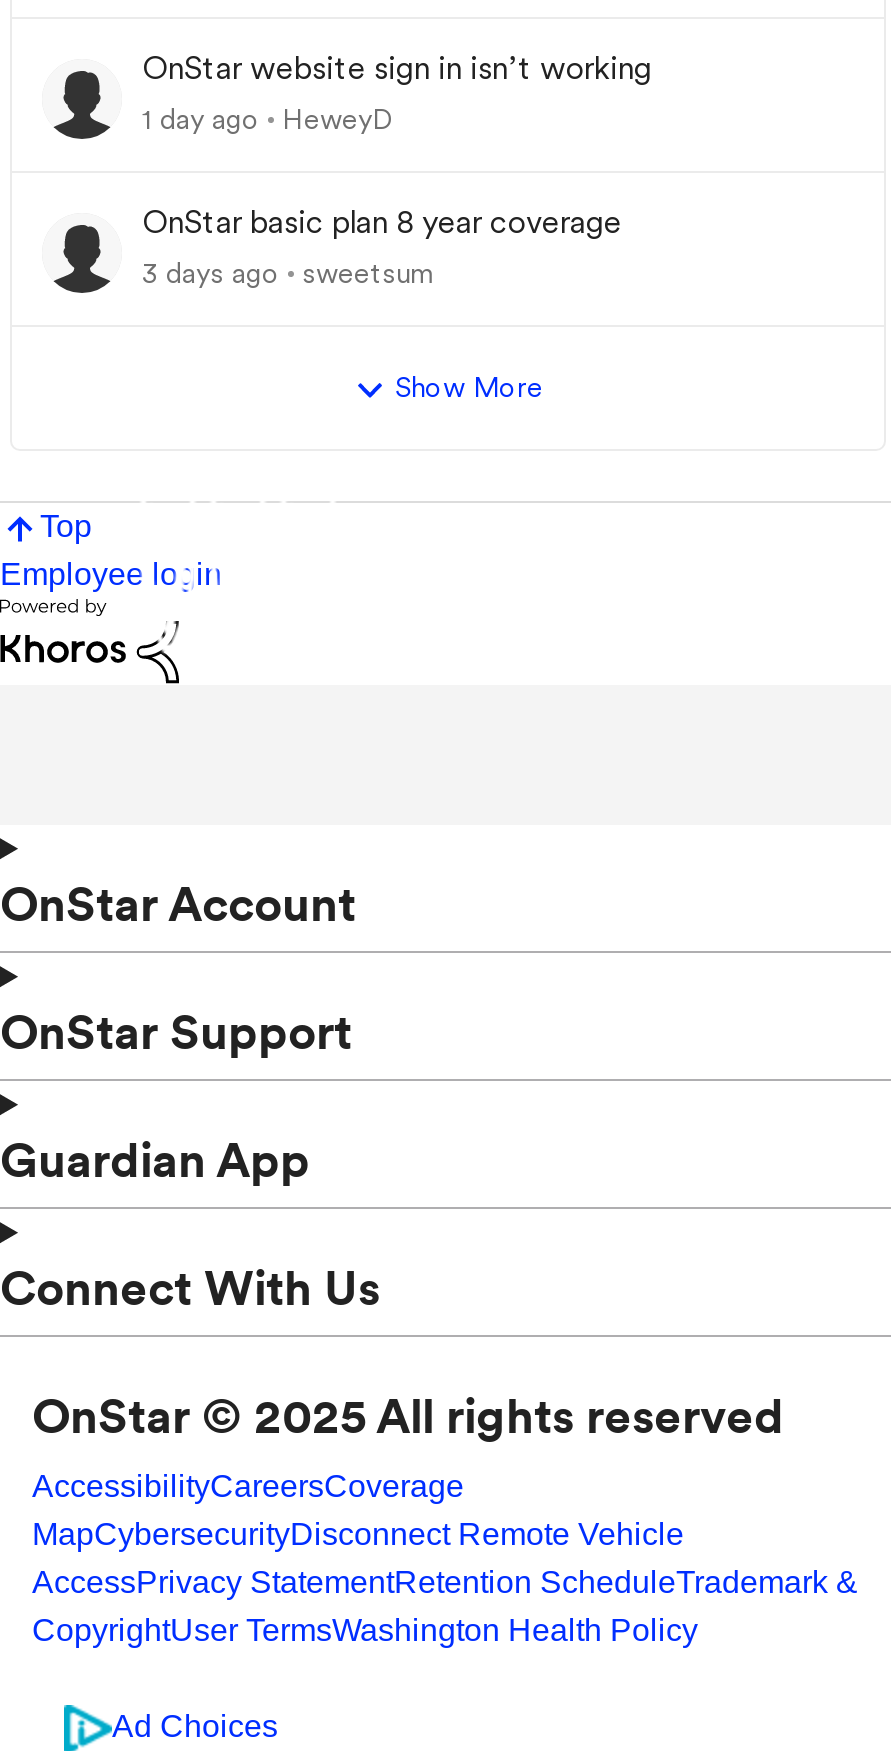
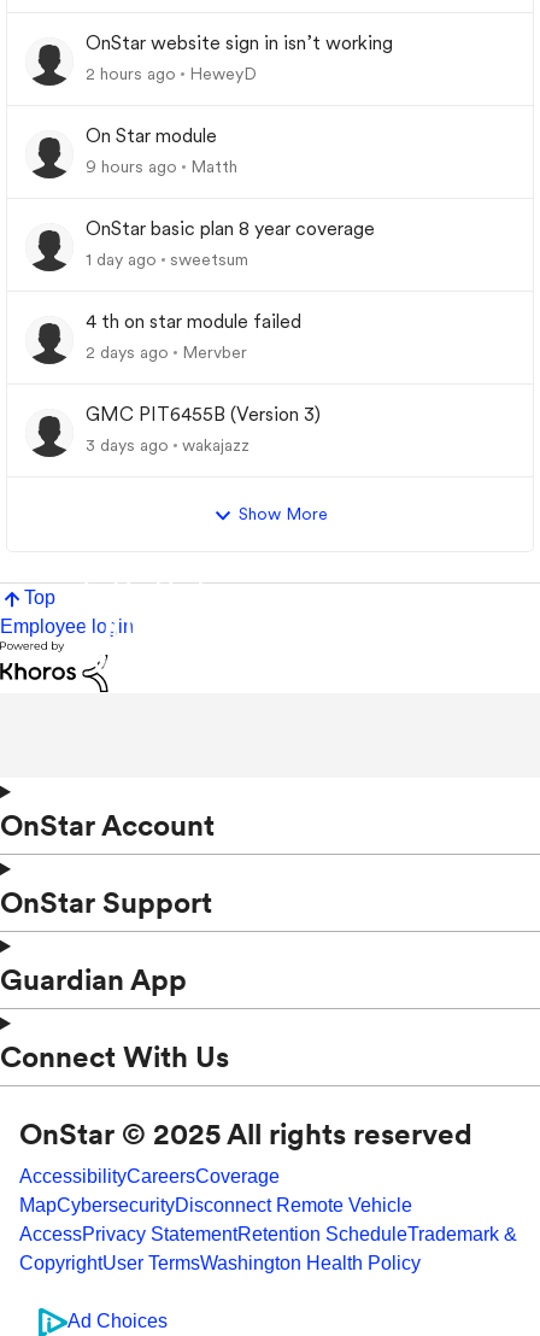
- 1 day ago HeweyD
+ 2 hours ago HeweyD

+ On Star module
+ 9 hours ago
+ Matth

- 3 days ago sweetsum
+ 1 day ago sweetsum

+ 4 th on star module failed
+ 2 days ago
+ Mervber
+ GMC PIT6455B (Version 3)
+ 3 days ago
+ wakajazz
